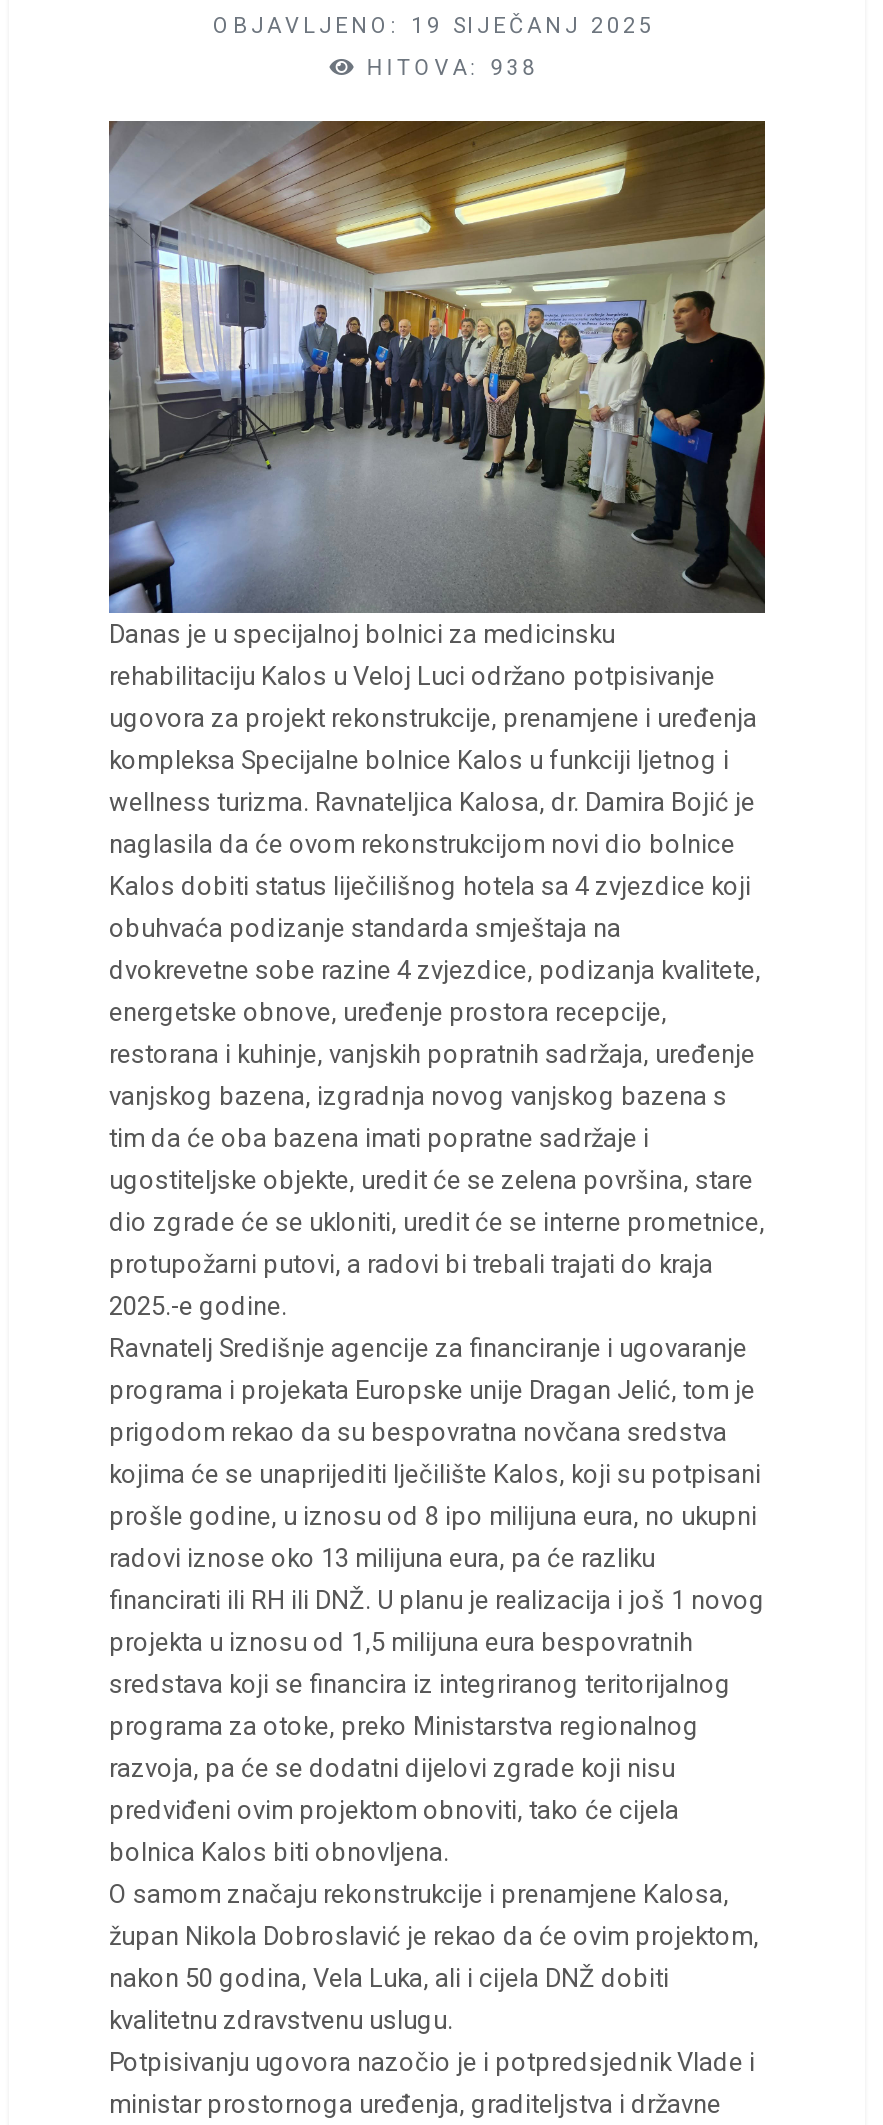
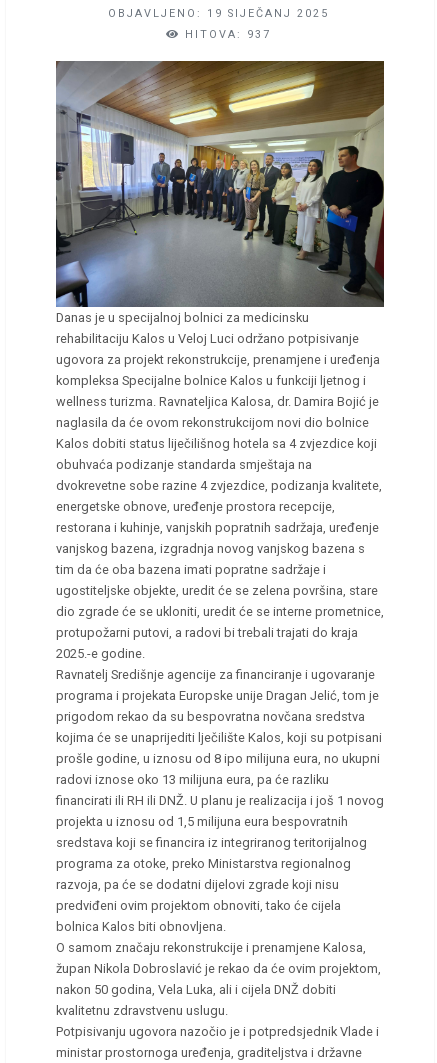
- HITOVA: 938
+ HITOVA: 937
